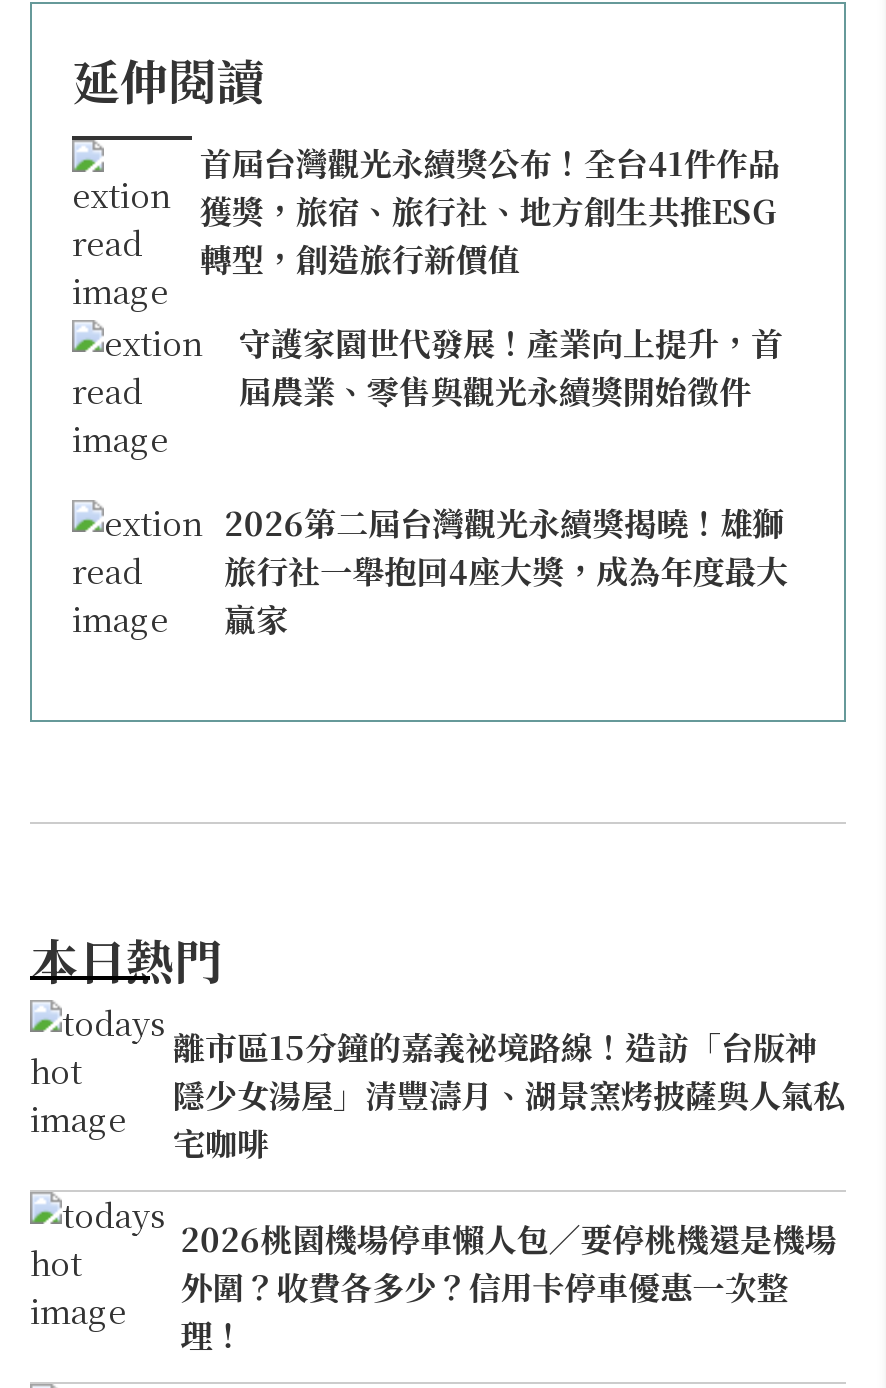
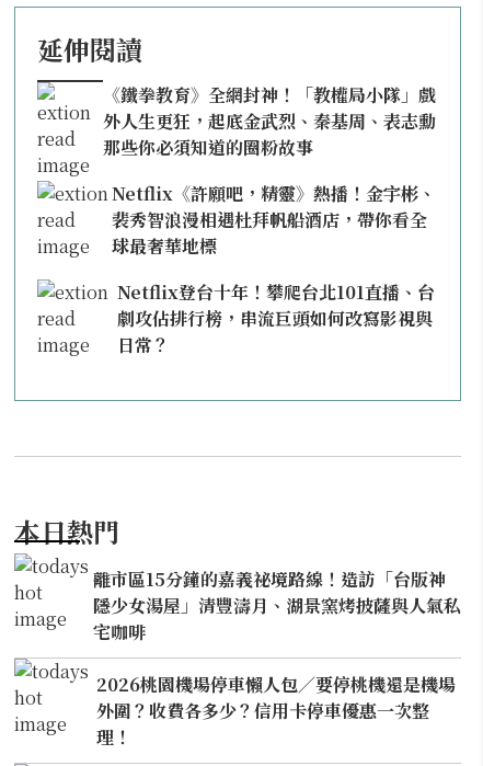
- 首屆台灣觀光永續獎公布！全台41件作品
- 獲獎，旅宿、旅行社、地方創生共推ESG
- 轉型，創造旅行新價值
+ 《鐵拳教育》全網封神！「教權局小隊」戲
+ 外人生更狂，起底金武烈、秦基周、表志勳
+ 那些你必須知道的圈粉故事

- 守護家園世代發展！產業向上提升，首
- 屆農業、零售與觀光永續獎開始徵件
+ Netflix《許願吧，精靈》熱播！金宇彬、
+ 裴秀智浪漫相遇杜拜帆船酒店，帶你看全
+ 球最奢華地標

- 2026第二屆台灣觀光永續獎揭曉！雄獅
- 旅行社一舉抱回4座大獎，成為年度最大
- 贏家
+ Netflix登台十年！攀爬台北101直播、台
+ 劇攻佔排行榜，串流巨頭如何改寫影視與
+ 日常？
